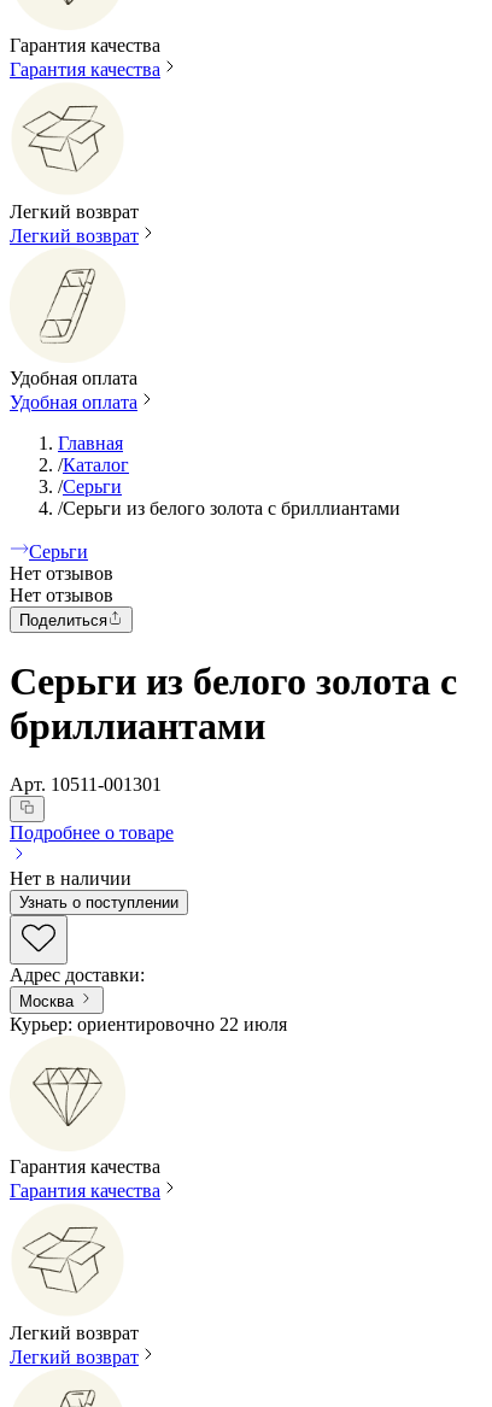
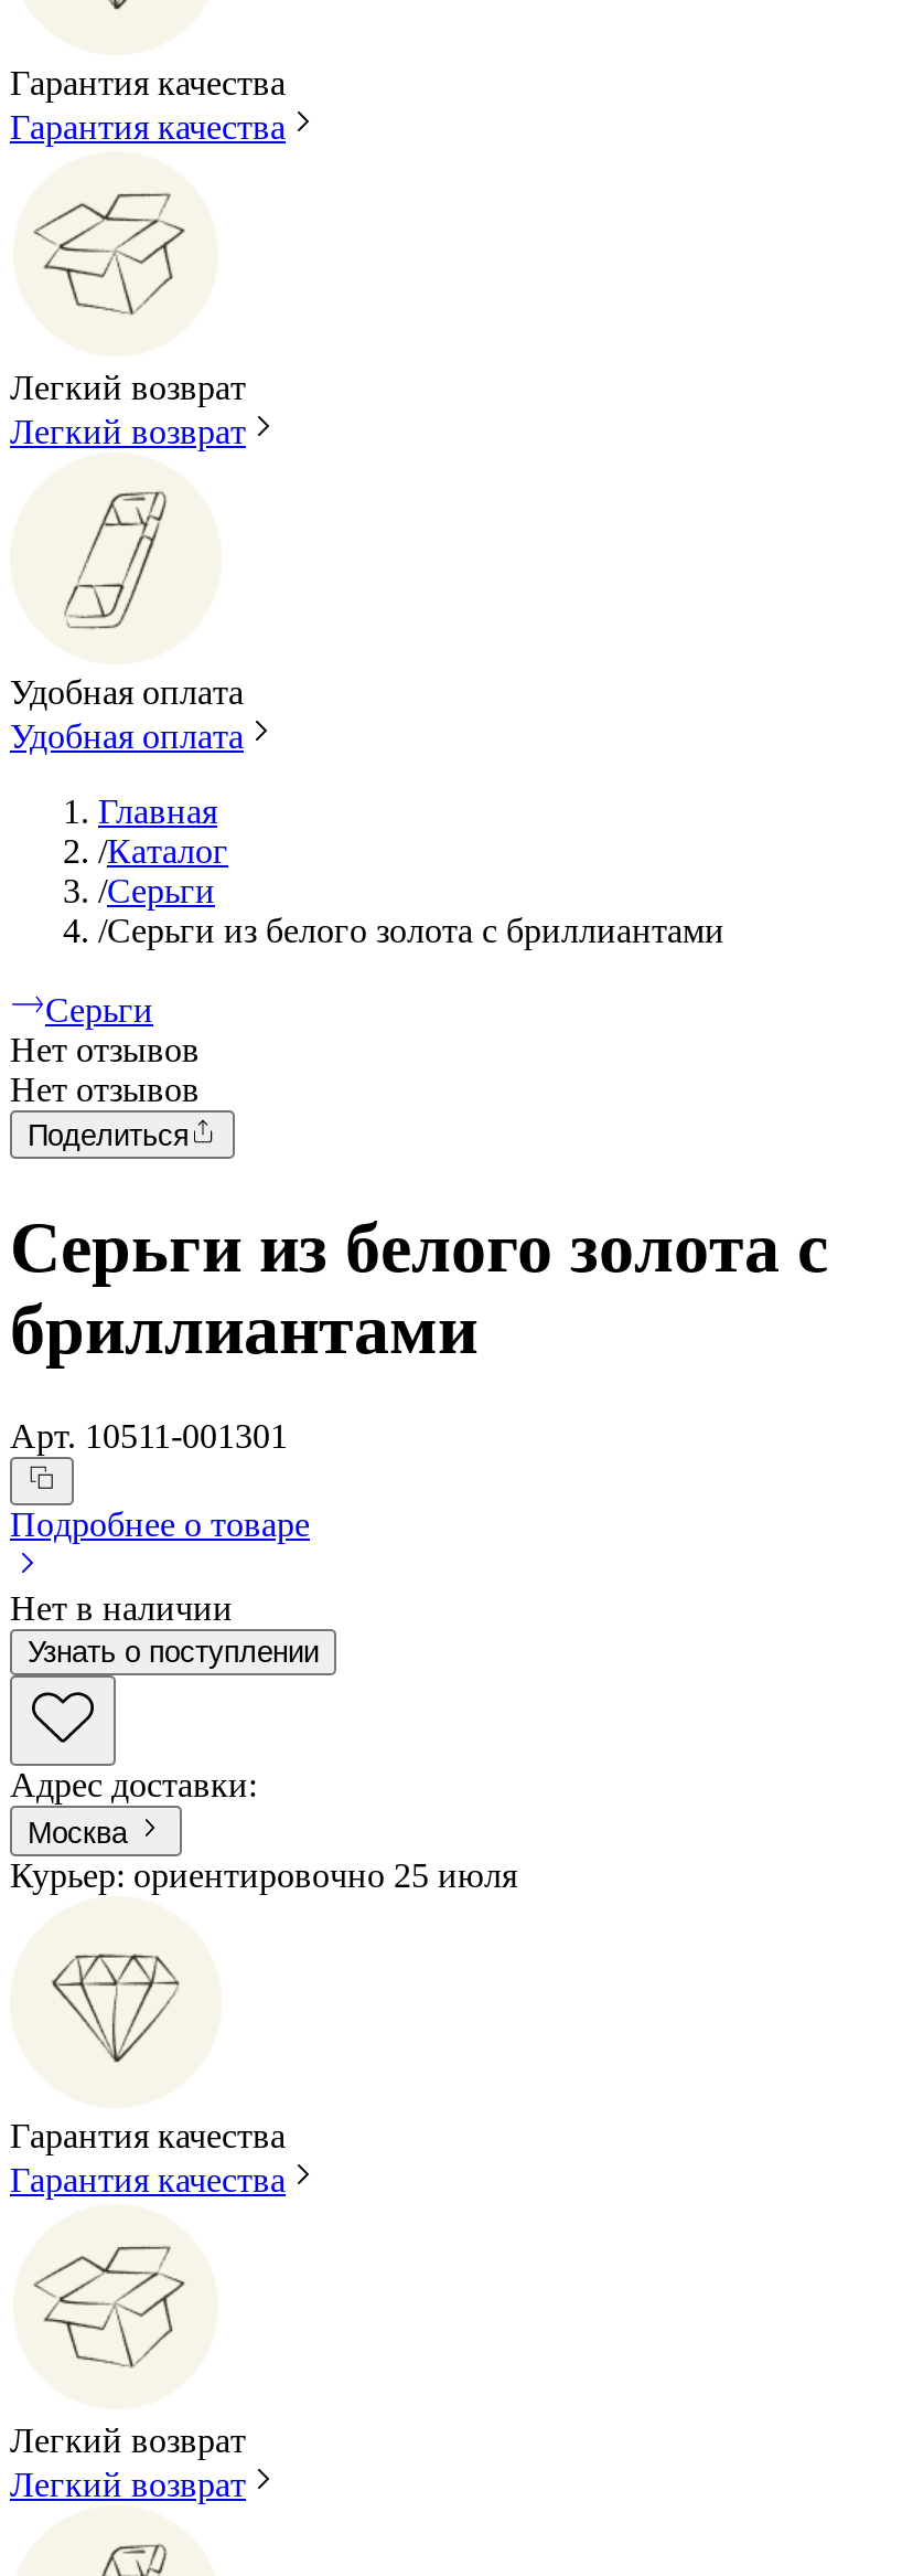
- Курьер: ориентировочно 22 июля
+ Курьер: ориентировочно 25 июля
